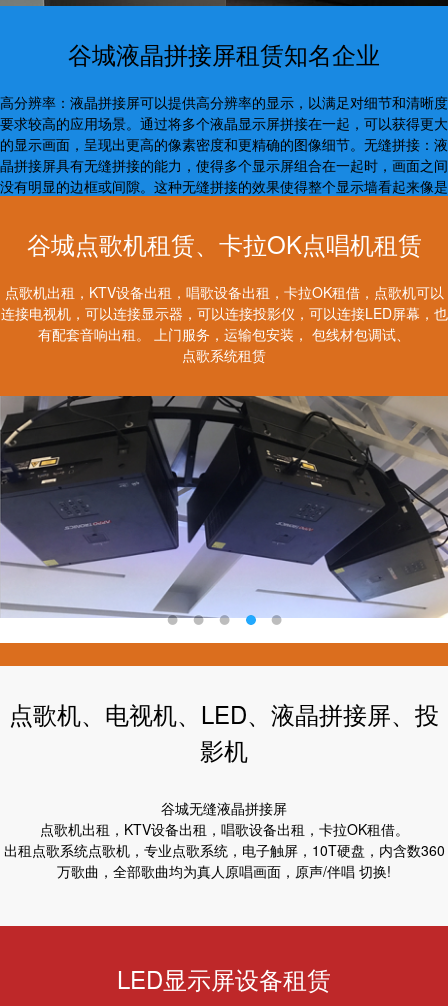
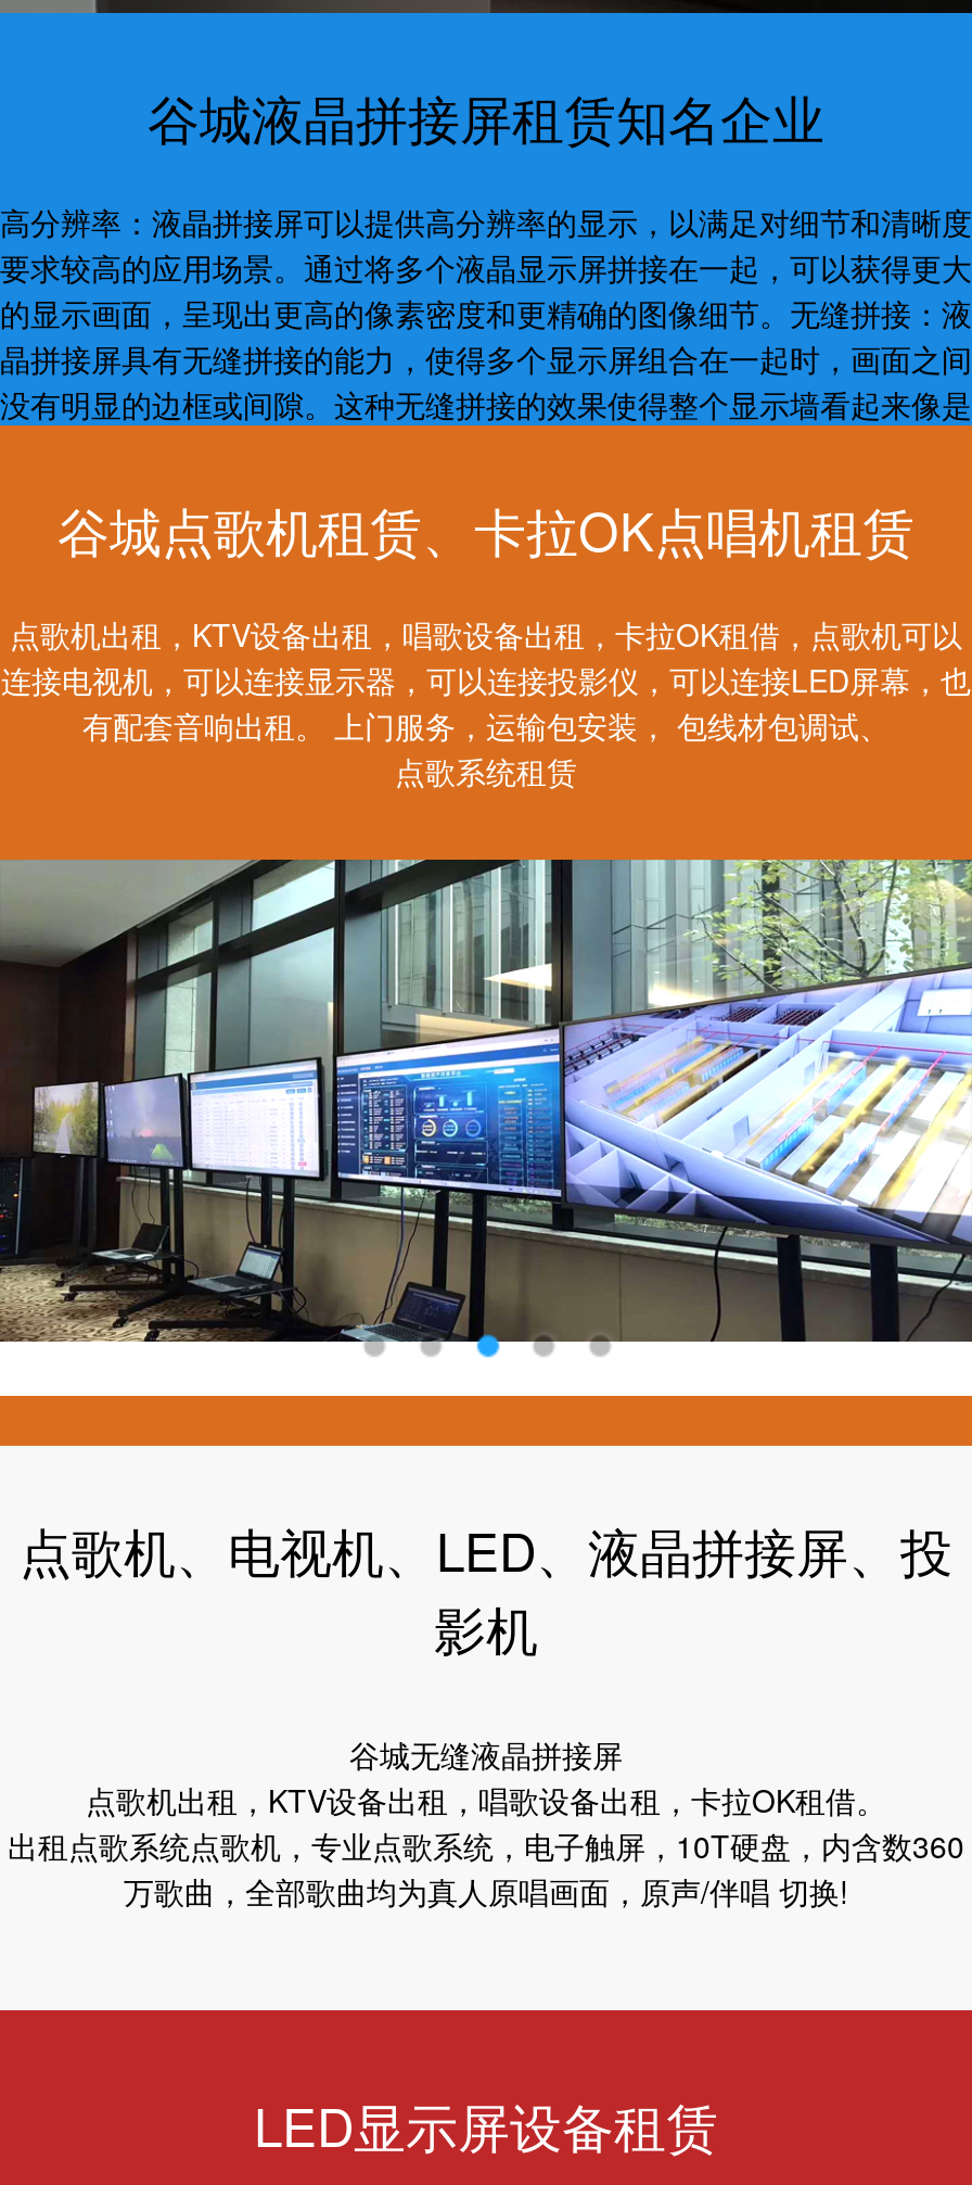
- [image]
+ [image]
